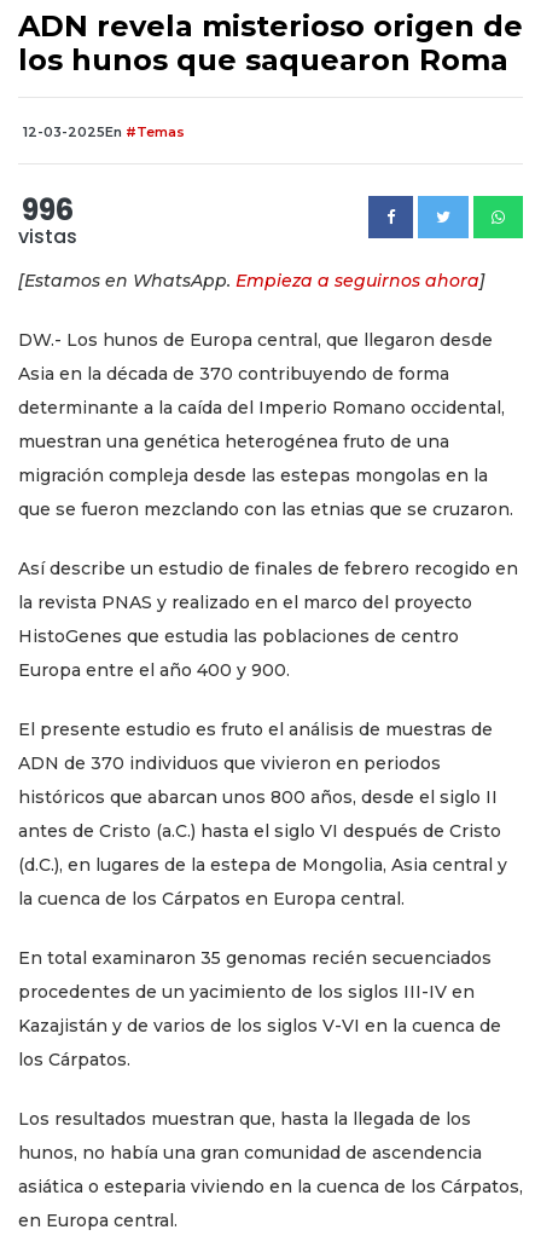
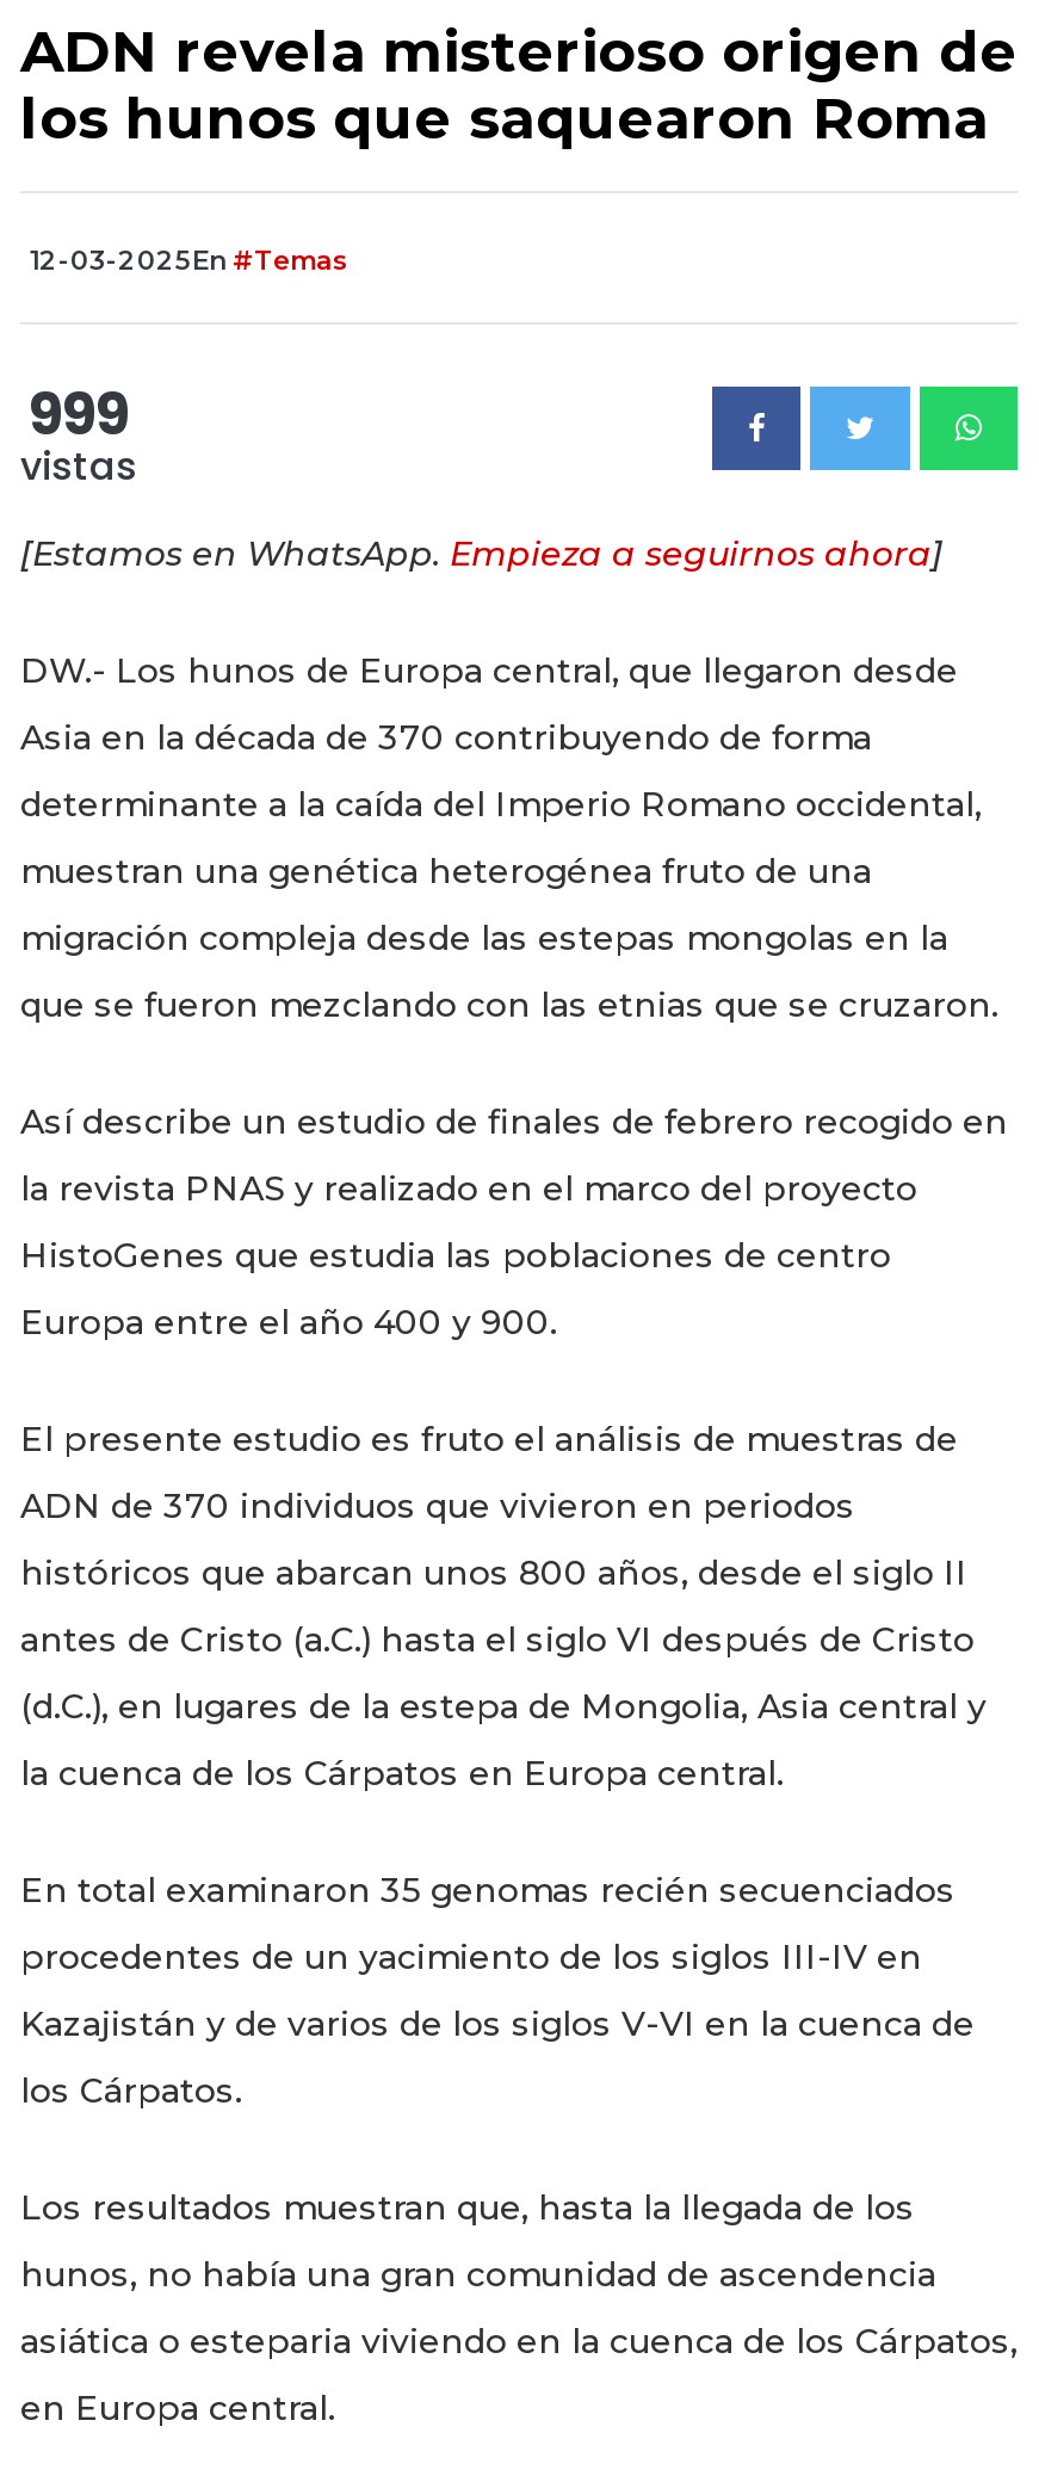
- 996
+ 999
